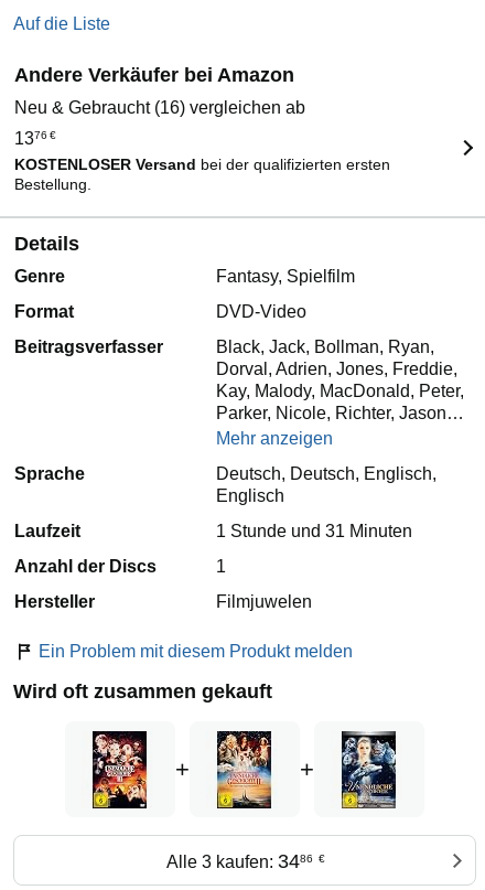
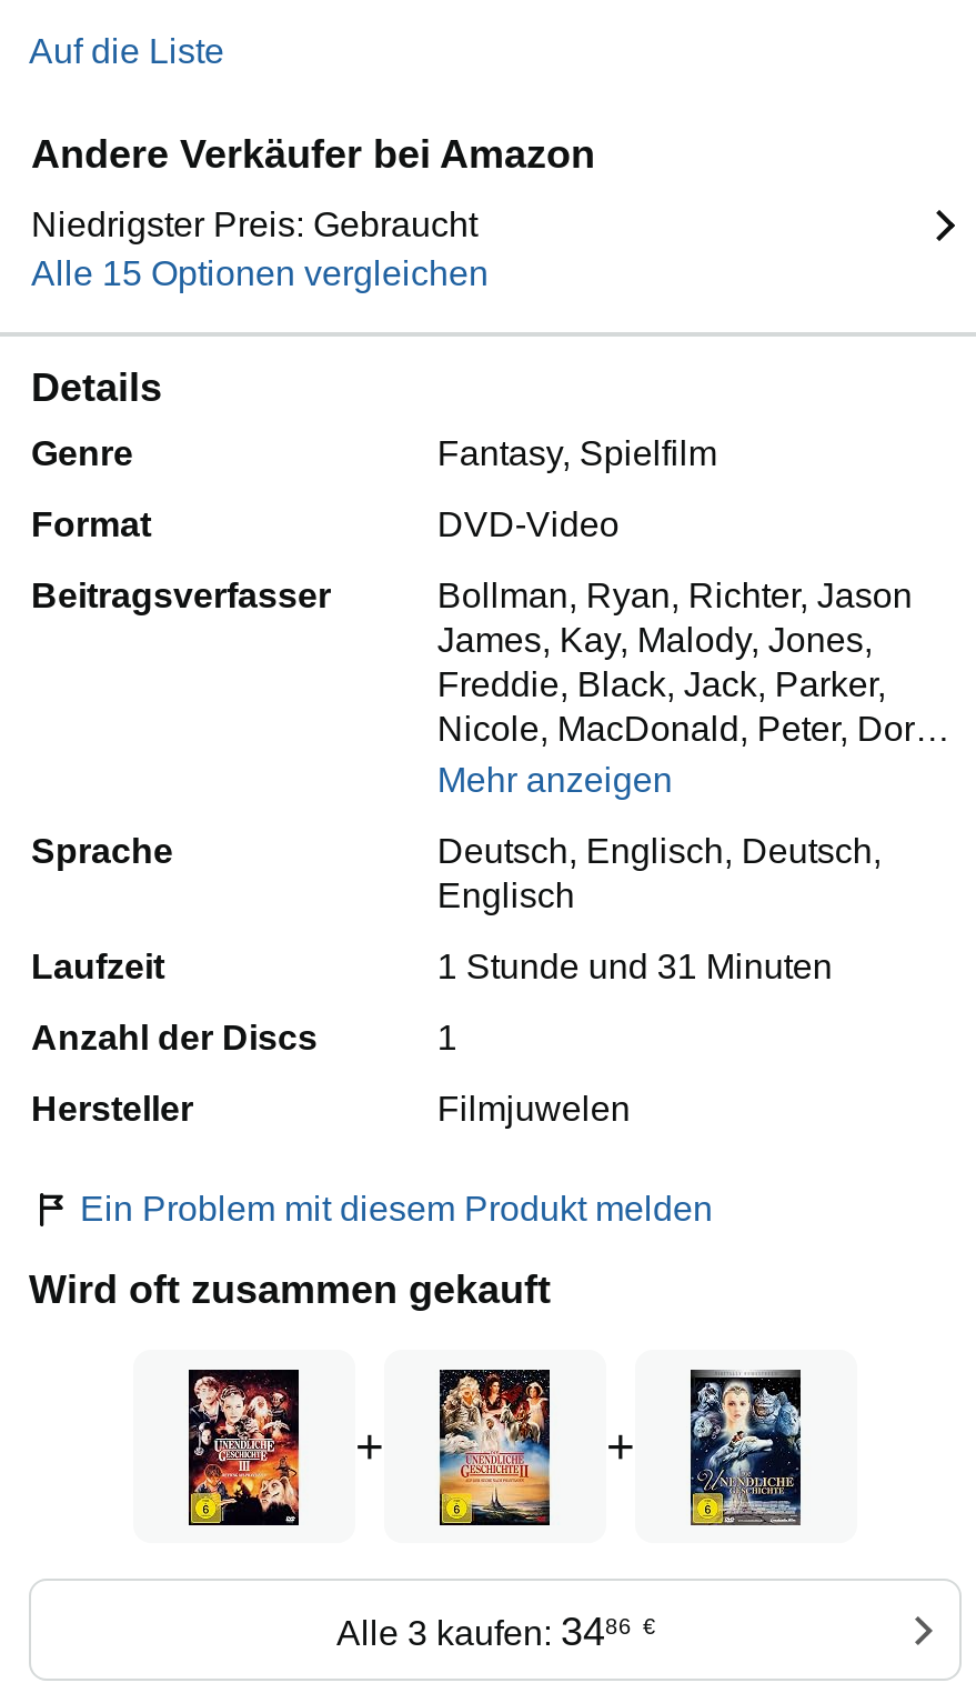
- Neu & Gebraucht (16) vergleichen ab
- 1376 €
- KOSTENLOSER Versand bei der qualifizierten ersten
- Bestellung.
+ Niedrigster Preis: Gebraucht
+ Alle 15 Optionen vergleichen

- Black, Jack, Bollman, Ryan,
- Dorval, Adrien, Jones, Freddie,
- Kay, Malody, MacDonald, Peter,
- Parker, Nicole, Richter, Jason…
+ Bollman, Ryan, Richter, Jason
+ James, Kay, Malody, Jones,
+ Freddie, Black, Jack, Parker,
+ Nicole, MacDonald, Peter, Dor…

- Deutsch, Deutsch, Englisch,
+ Deutsch, Englisch, Deutsch,
